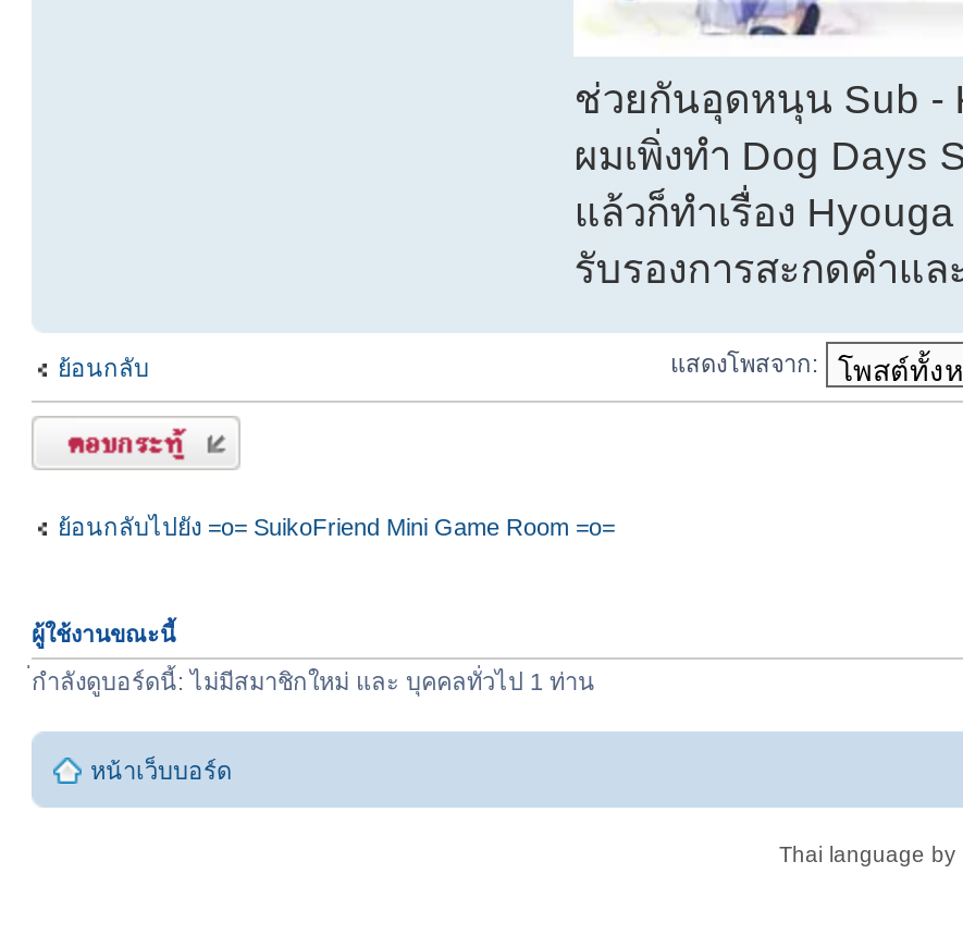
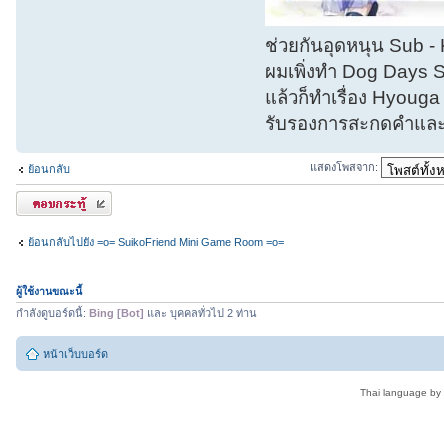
- ่กำลังดูบอร์ดนี้: ไม่มีสมาชิกใหม่ และ บุคคลทั่วไป 1 ท่าน
+ กำลังดูบอร์ดนี้: Bing [Bot]และ บุคคลทั่วไป 2 ท่าน
